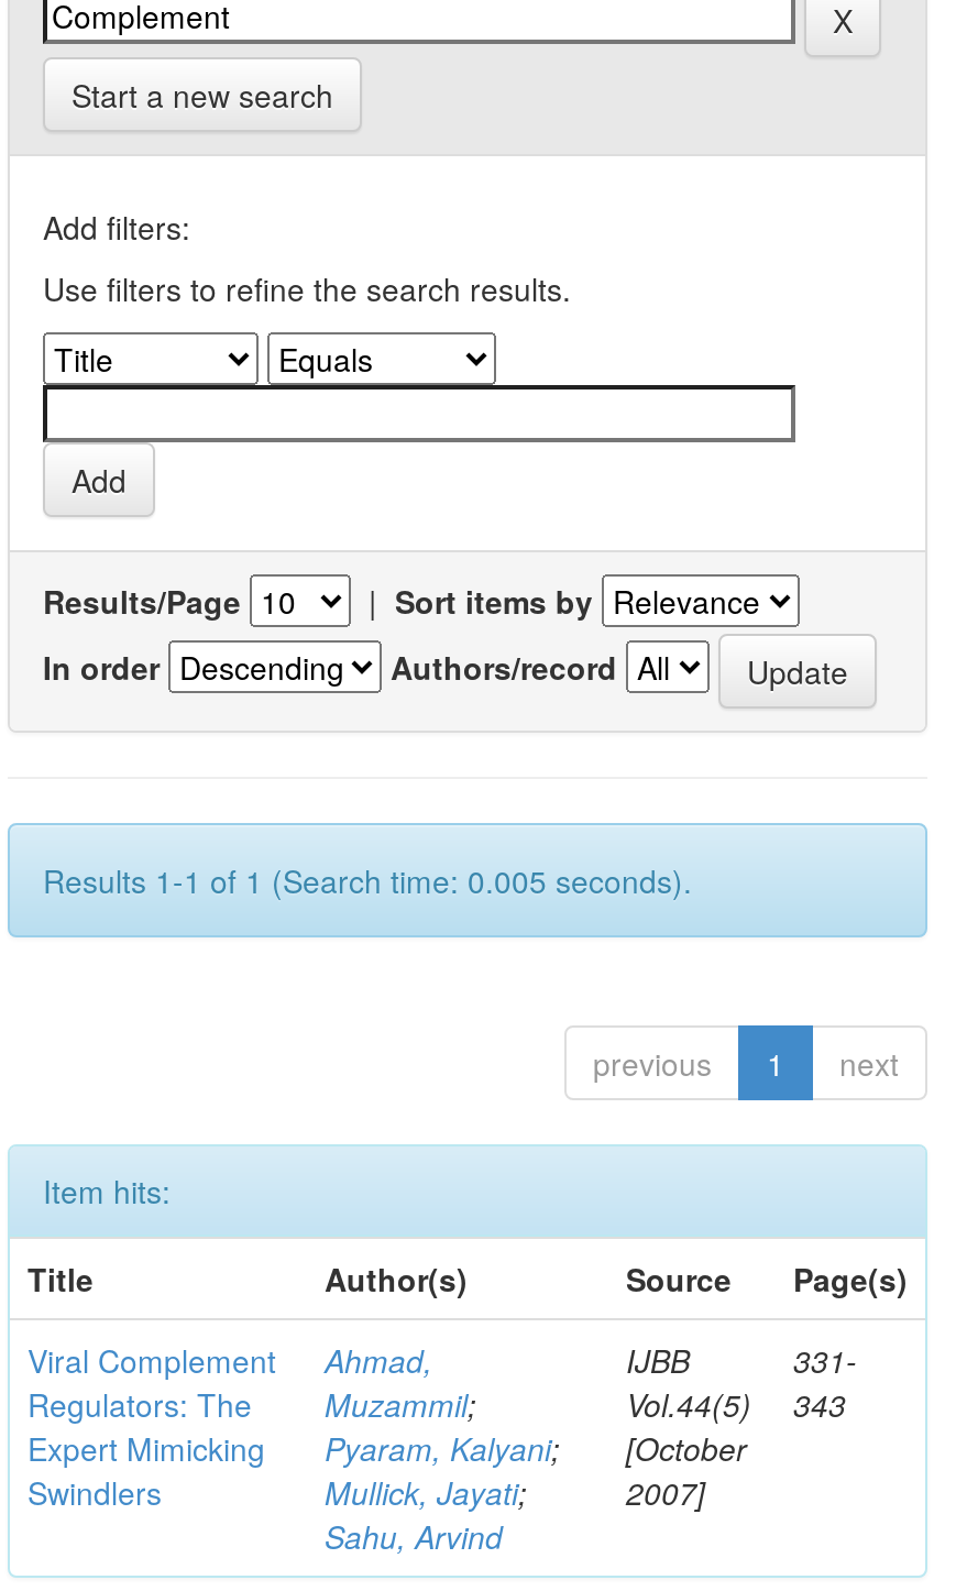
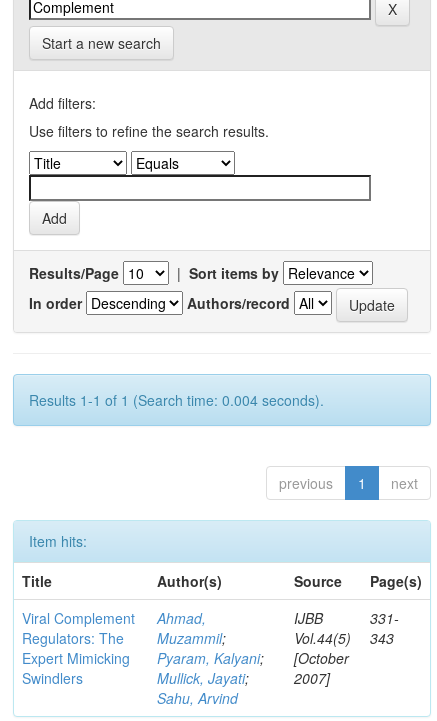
- Results 1-1 of 1 (Search time: 0.005 seconds).
+ Results 1-1 of 1 (Search time: 0.004 seconds).
